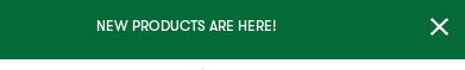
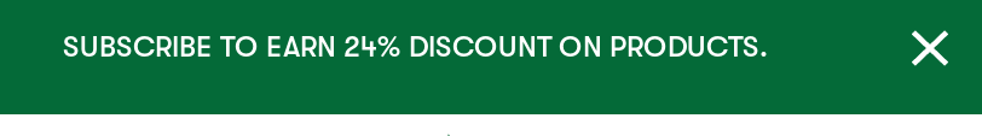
- NEW PRODUCTS ARE HERE!
+ SUBSCRIBE TO EARN 24% DISCOUNT ON PRODUCTS.
